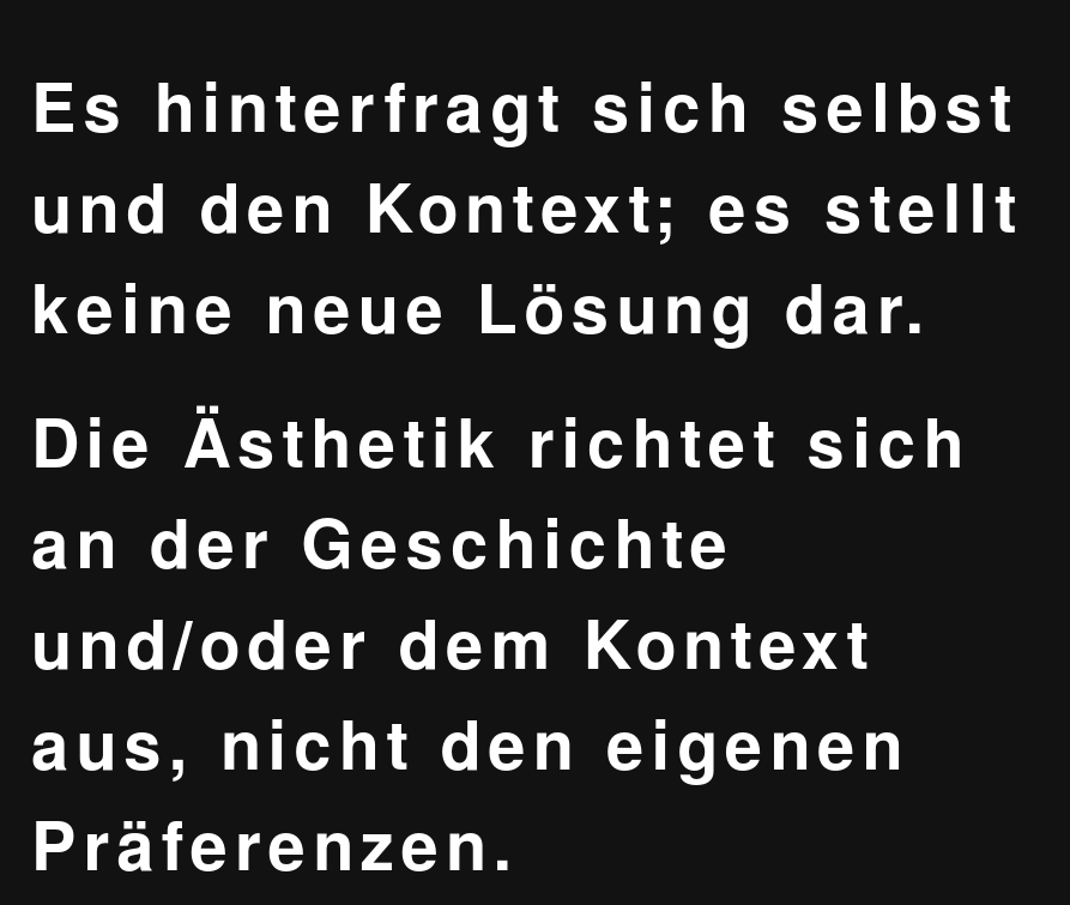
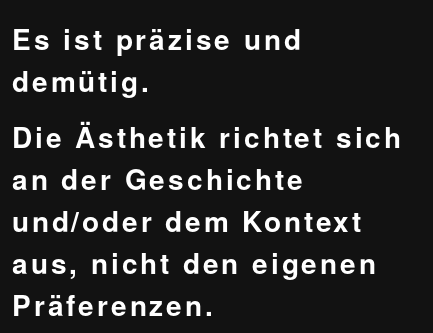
- Es hinterfragt sich selbst
- und den Kontext; es stellt
- keine neue Lösung dar.
+ Es ist präzise und
+ demütig.
